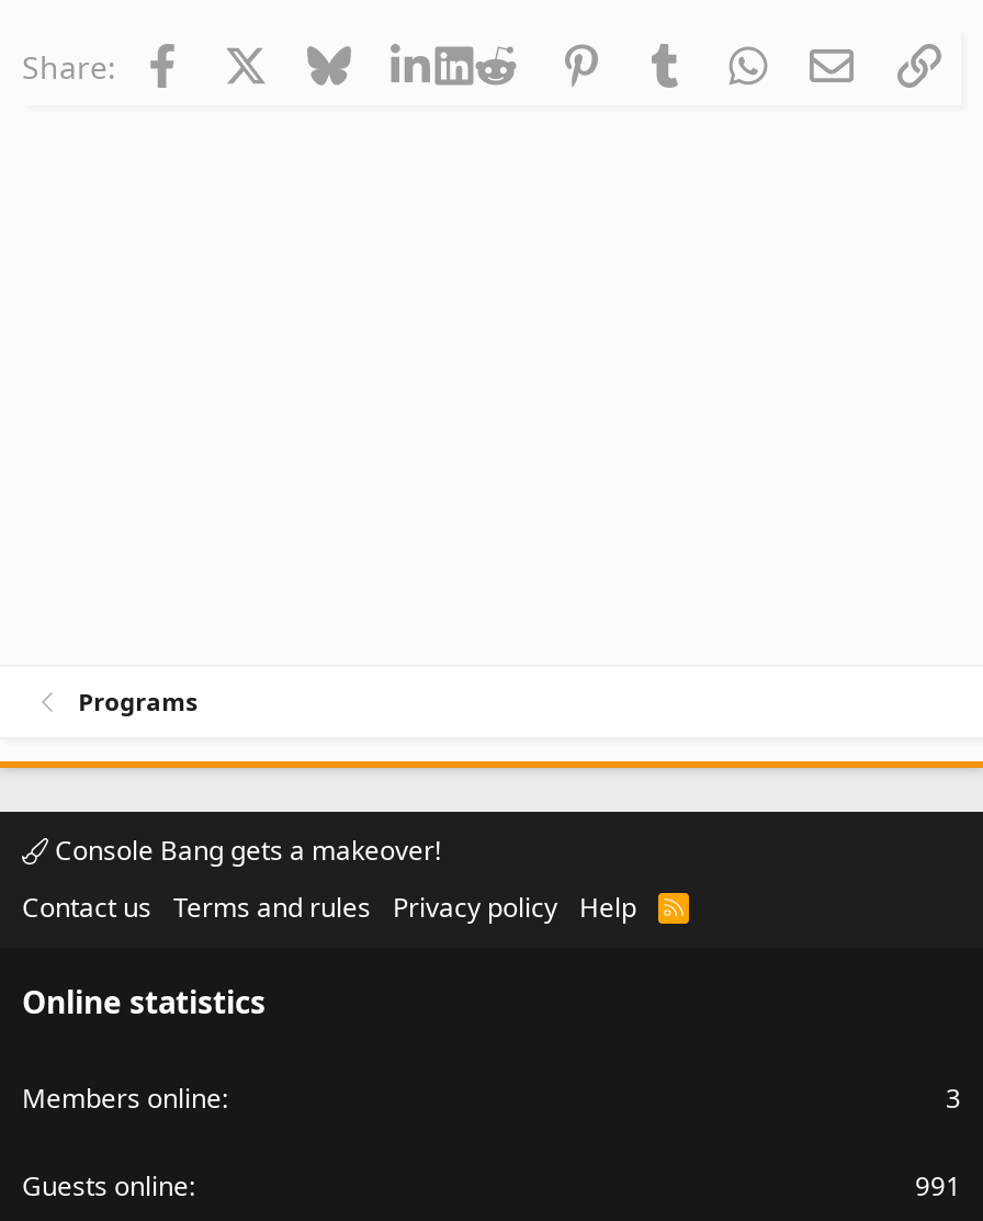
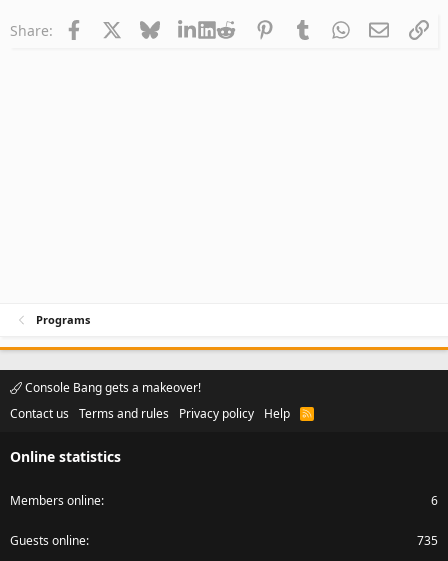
- 3
+ 6

- 991
+ 735
